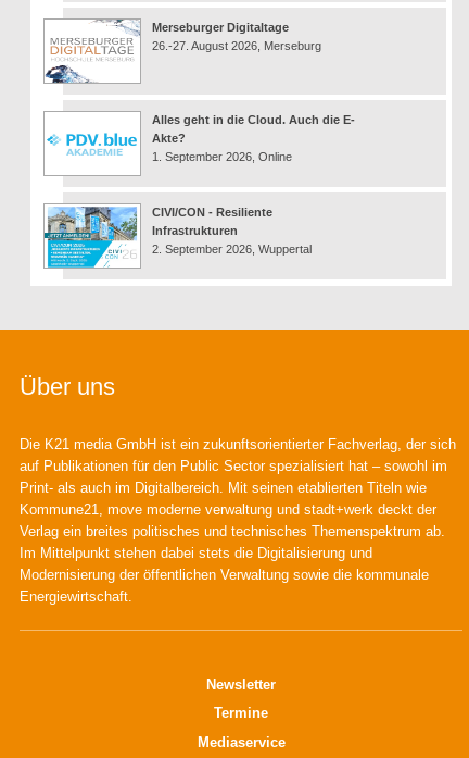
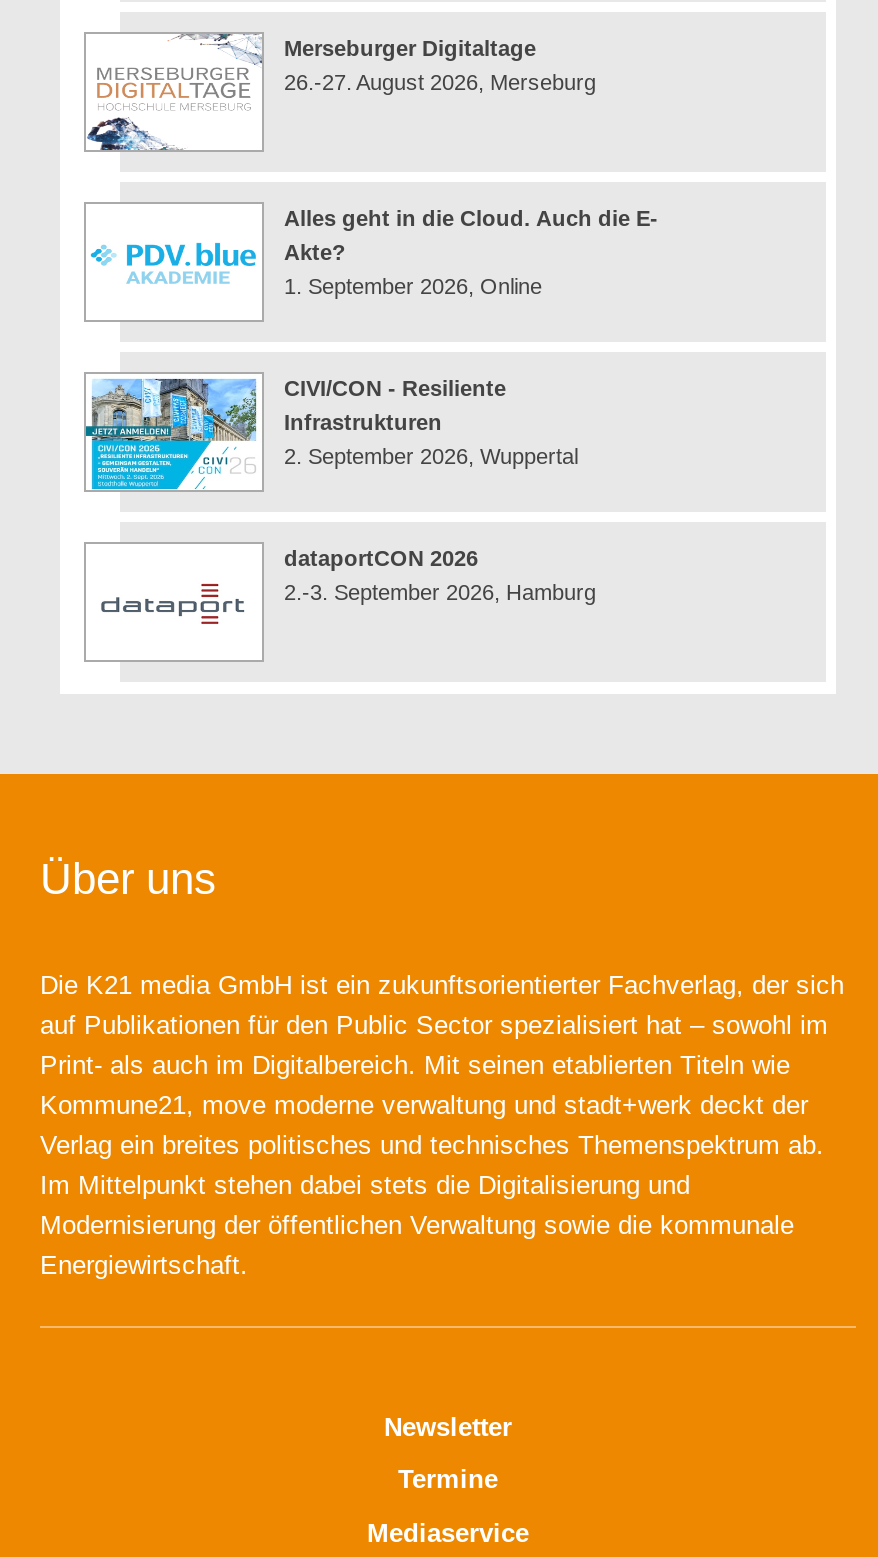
+ [image]
+ dataportCON 2026
+ 2.-3. September 2026, Hamburg
